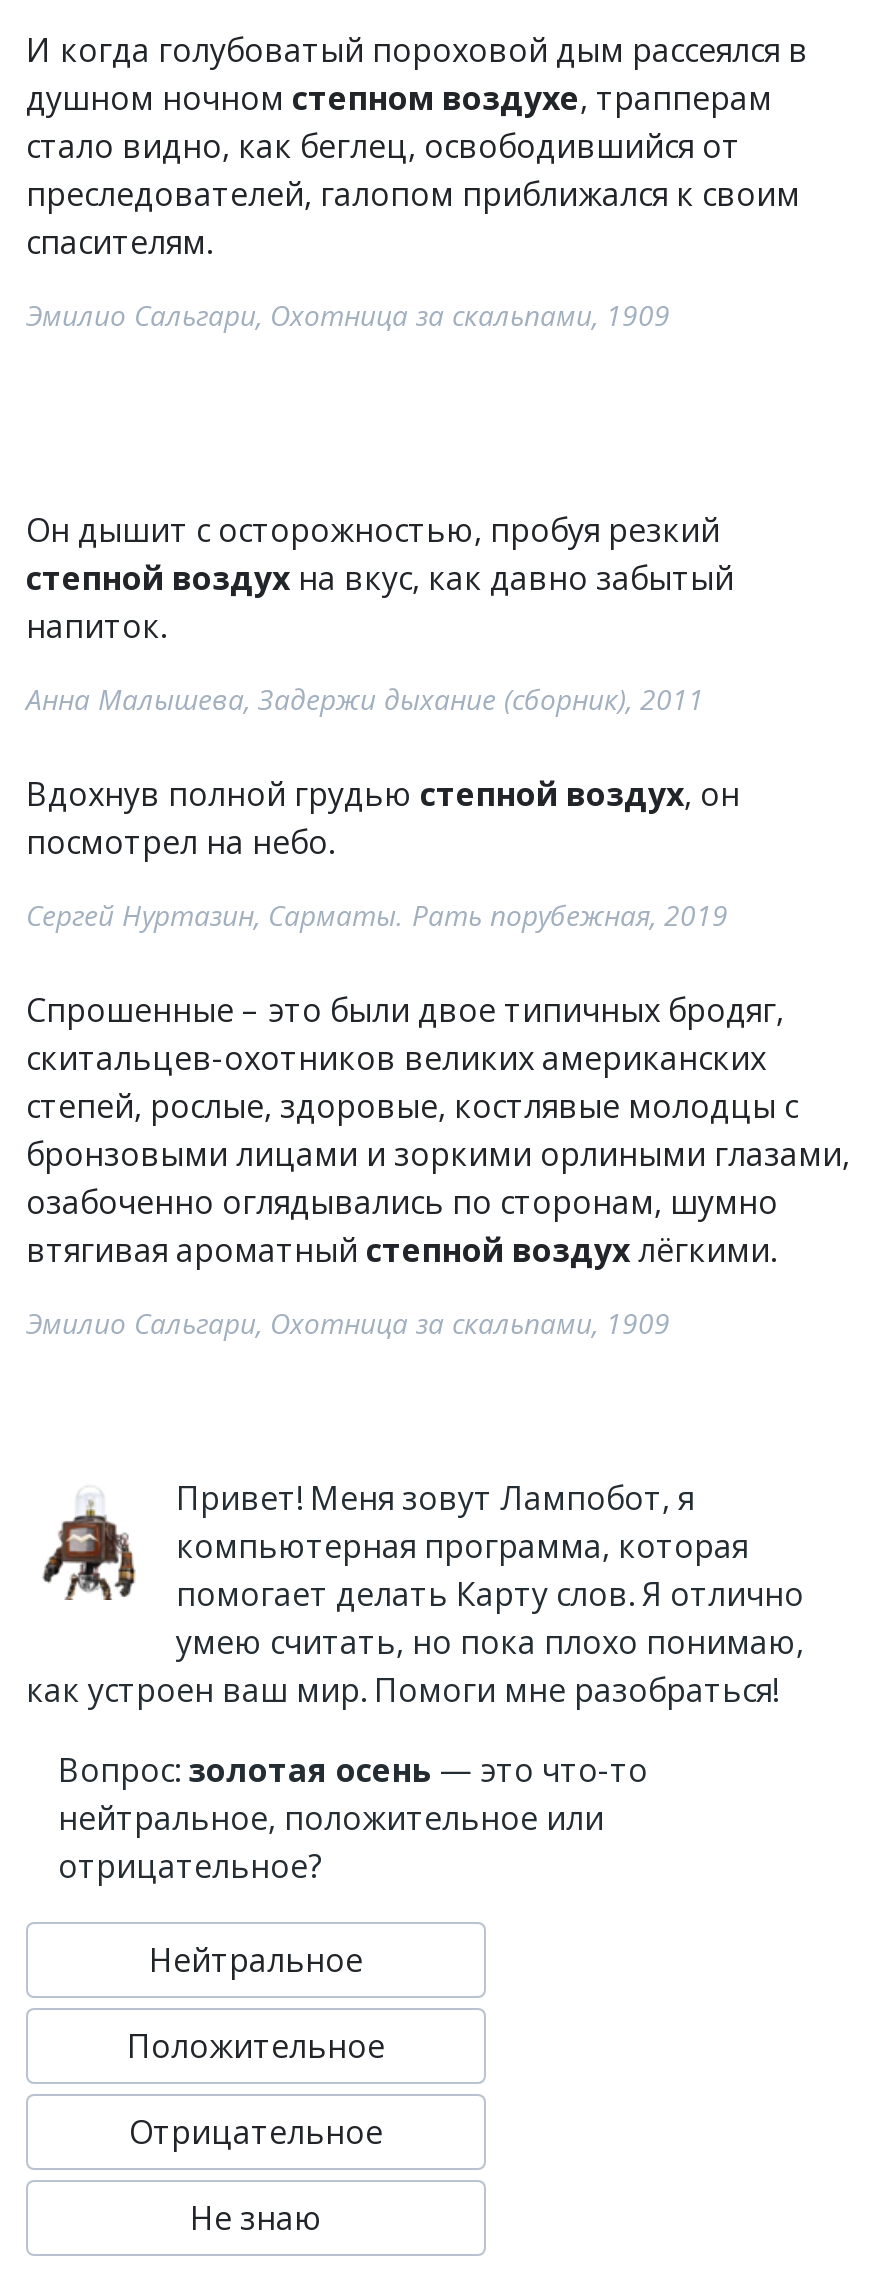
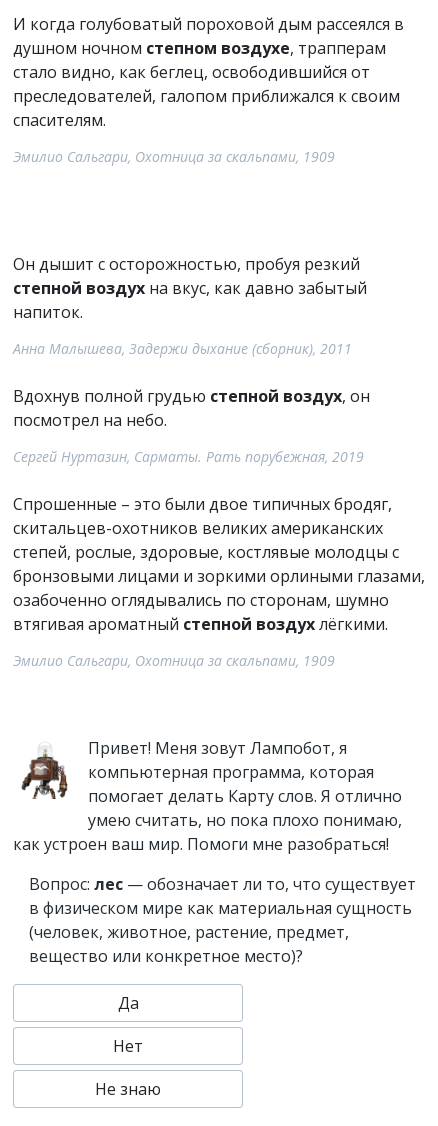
- Вопрос: золотая осень — это что-то
- нейтральное, положительное или
- отрицательное?
- Нейтральное
- Положительное
- Отрицательное
+ Вопрос: лес — обозначает ли то, что существует
+ в физическом мире как материальная сущность
+ (человек, животное, растение, предмет,
+ вещество или конкретное место)?
+ Да
+ Нет
